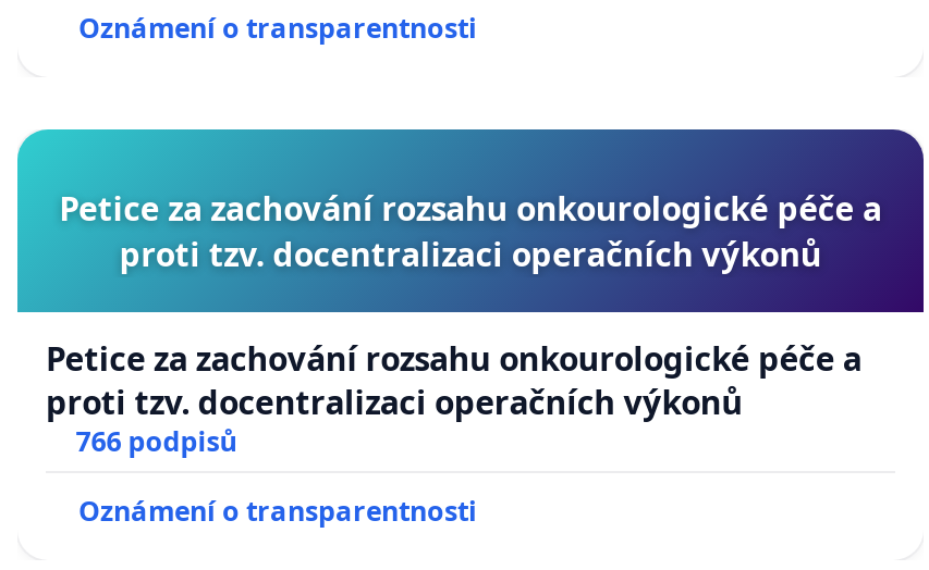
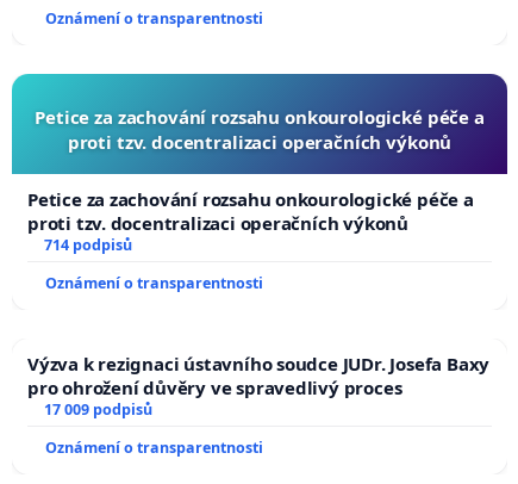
- 766 podpisů
+ 714 podpisů
+ Oznámení o transparentnosti
+ Výzva k rezignaci ústavního soudce JUDr. Josefa Baxy
+ pro ohrožení důvěry ve spravedlivý proces
+ 17 009 podpisů
